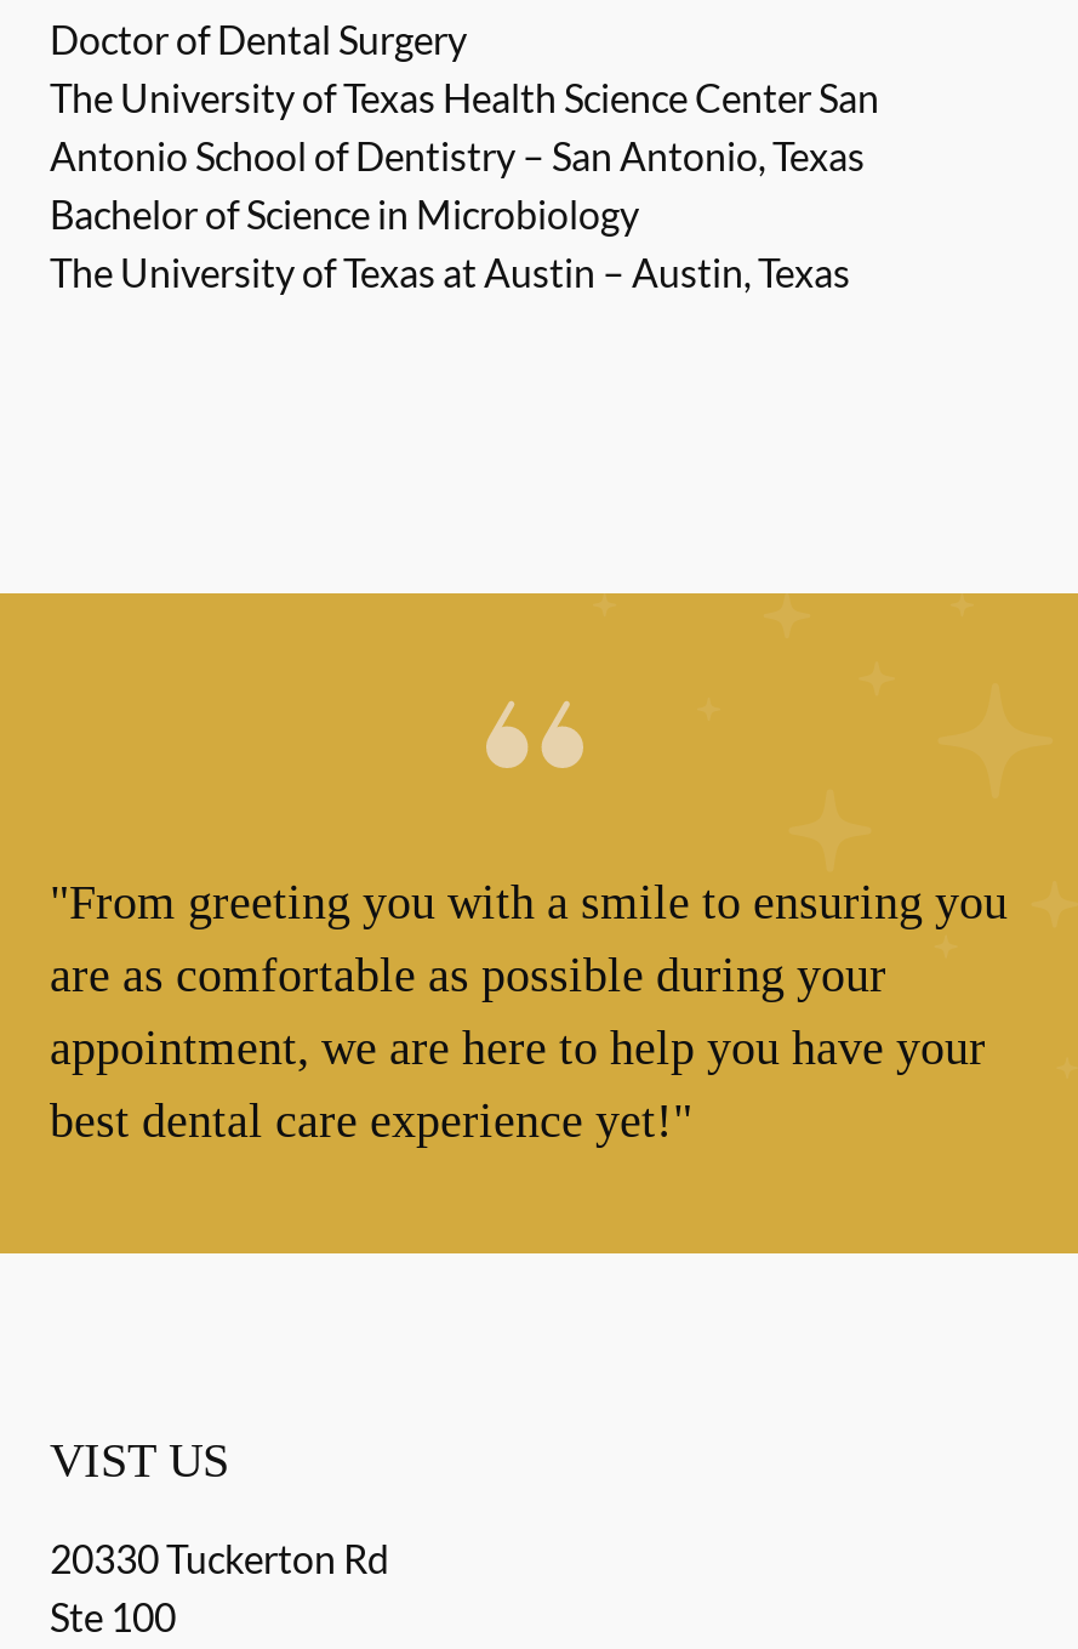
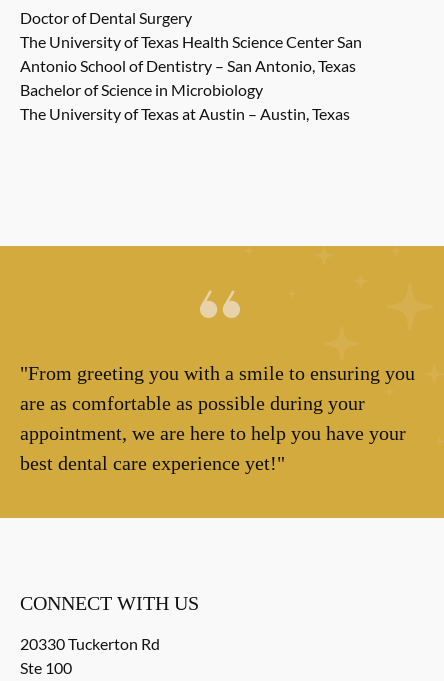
- VIST US
+ CONNECT WITH US
